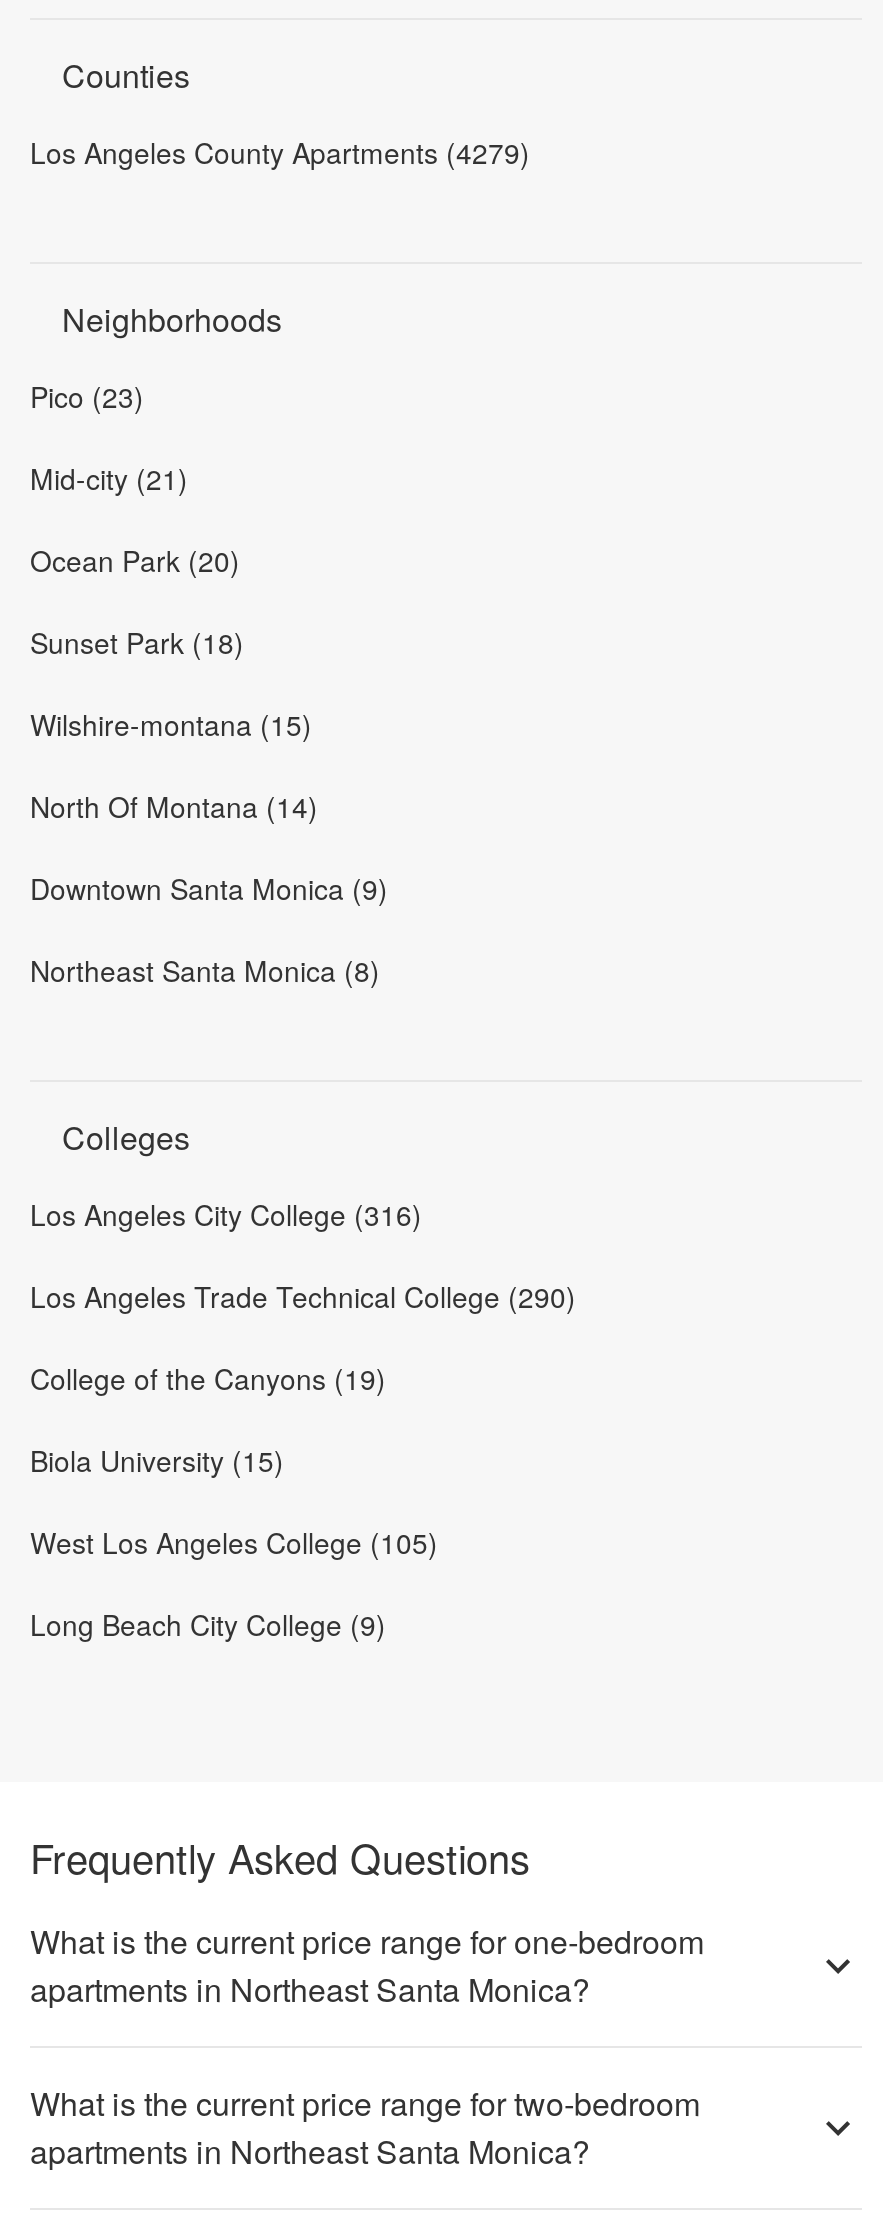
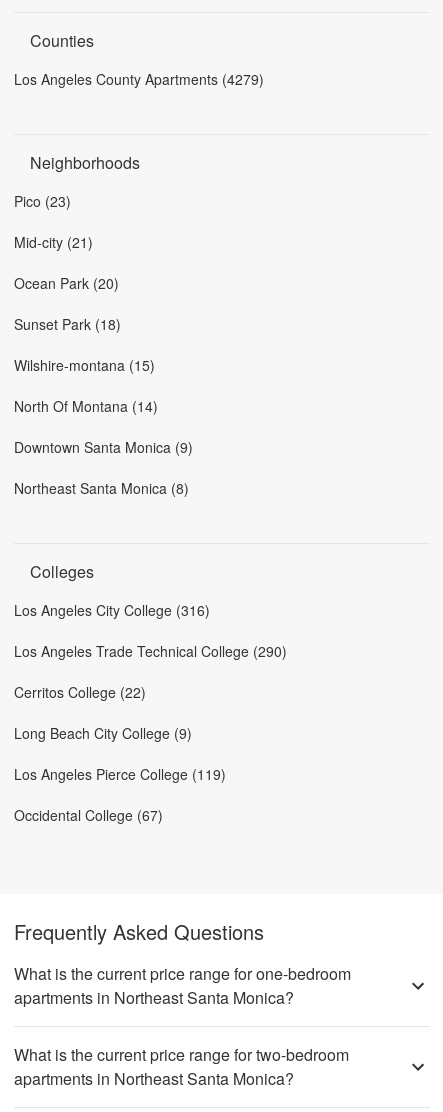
- College of the Canyons (19)
- Biola University (15)
- West Los Angeles College (105)
+ Cerritos College (22)

moved up: Long Beach City College (9)

+ Los Angeles Pierce College (119)
+ Occidental College (67)
